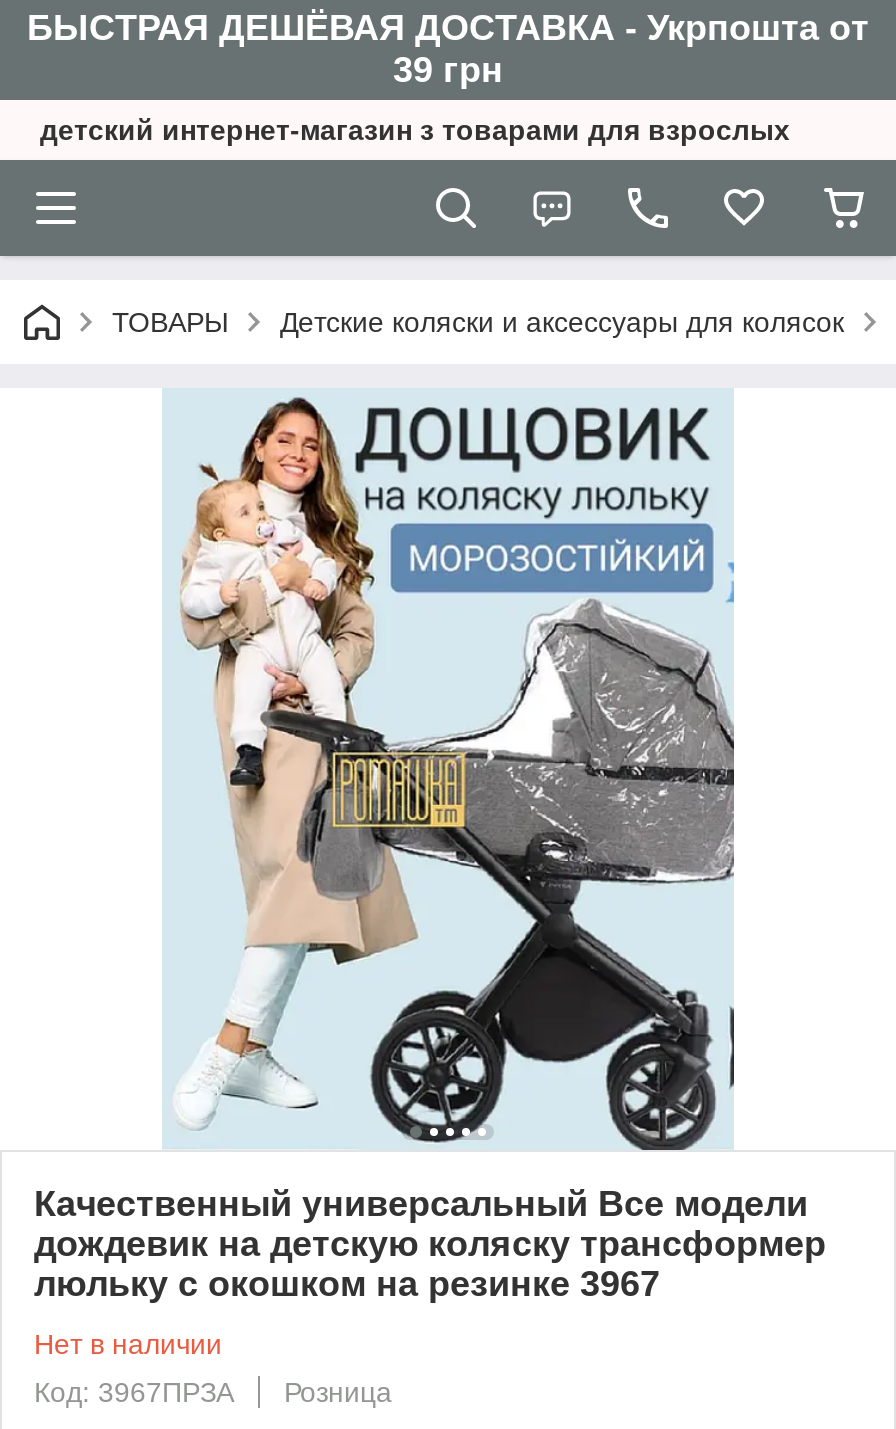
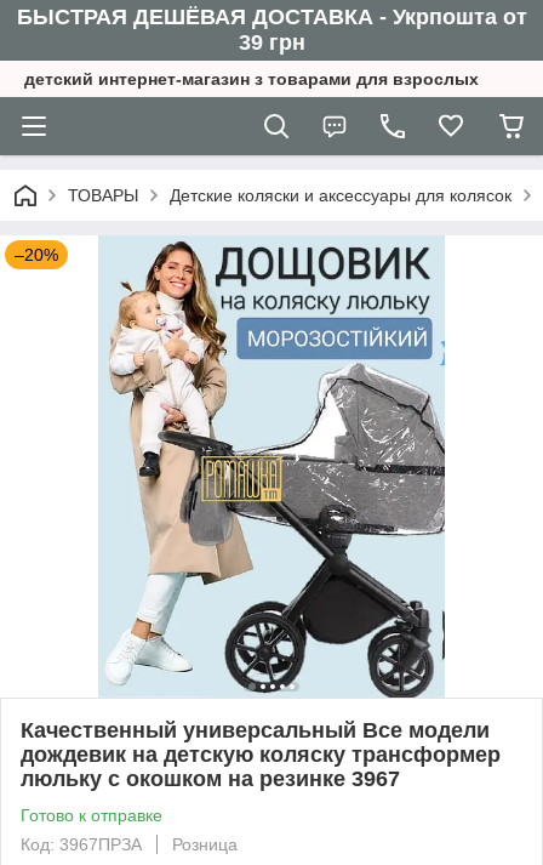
+ –20%

- Нет в наличии
+ Готово к отправке
